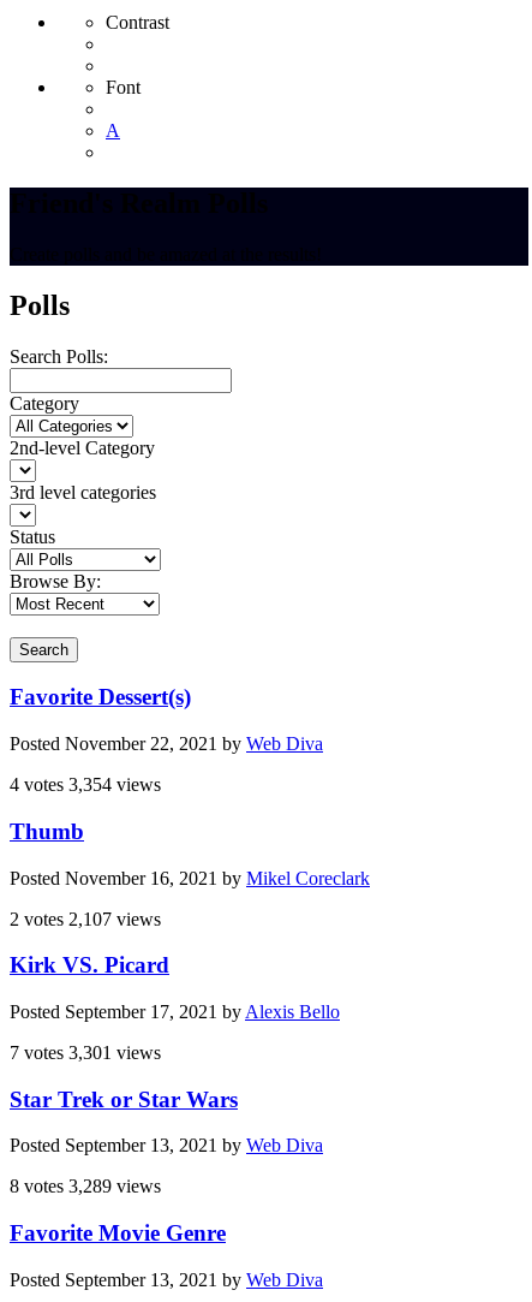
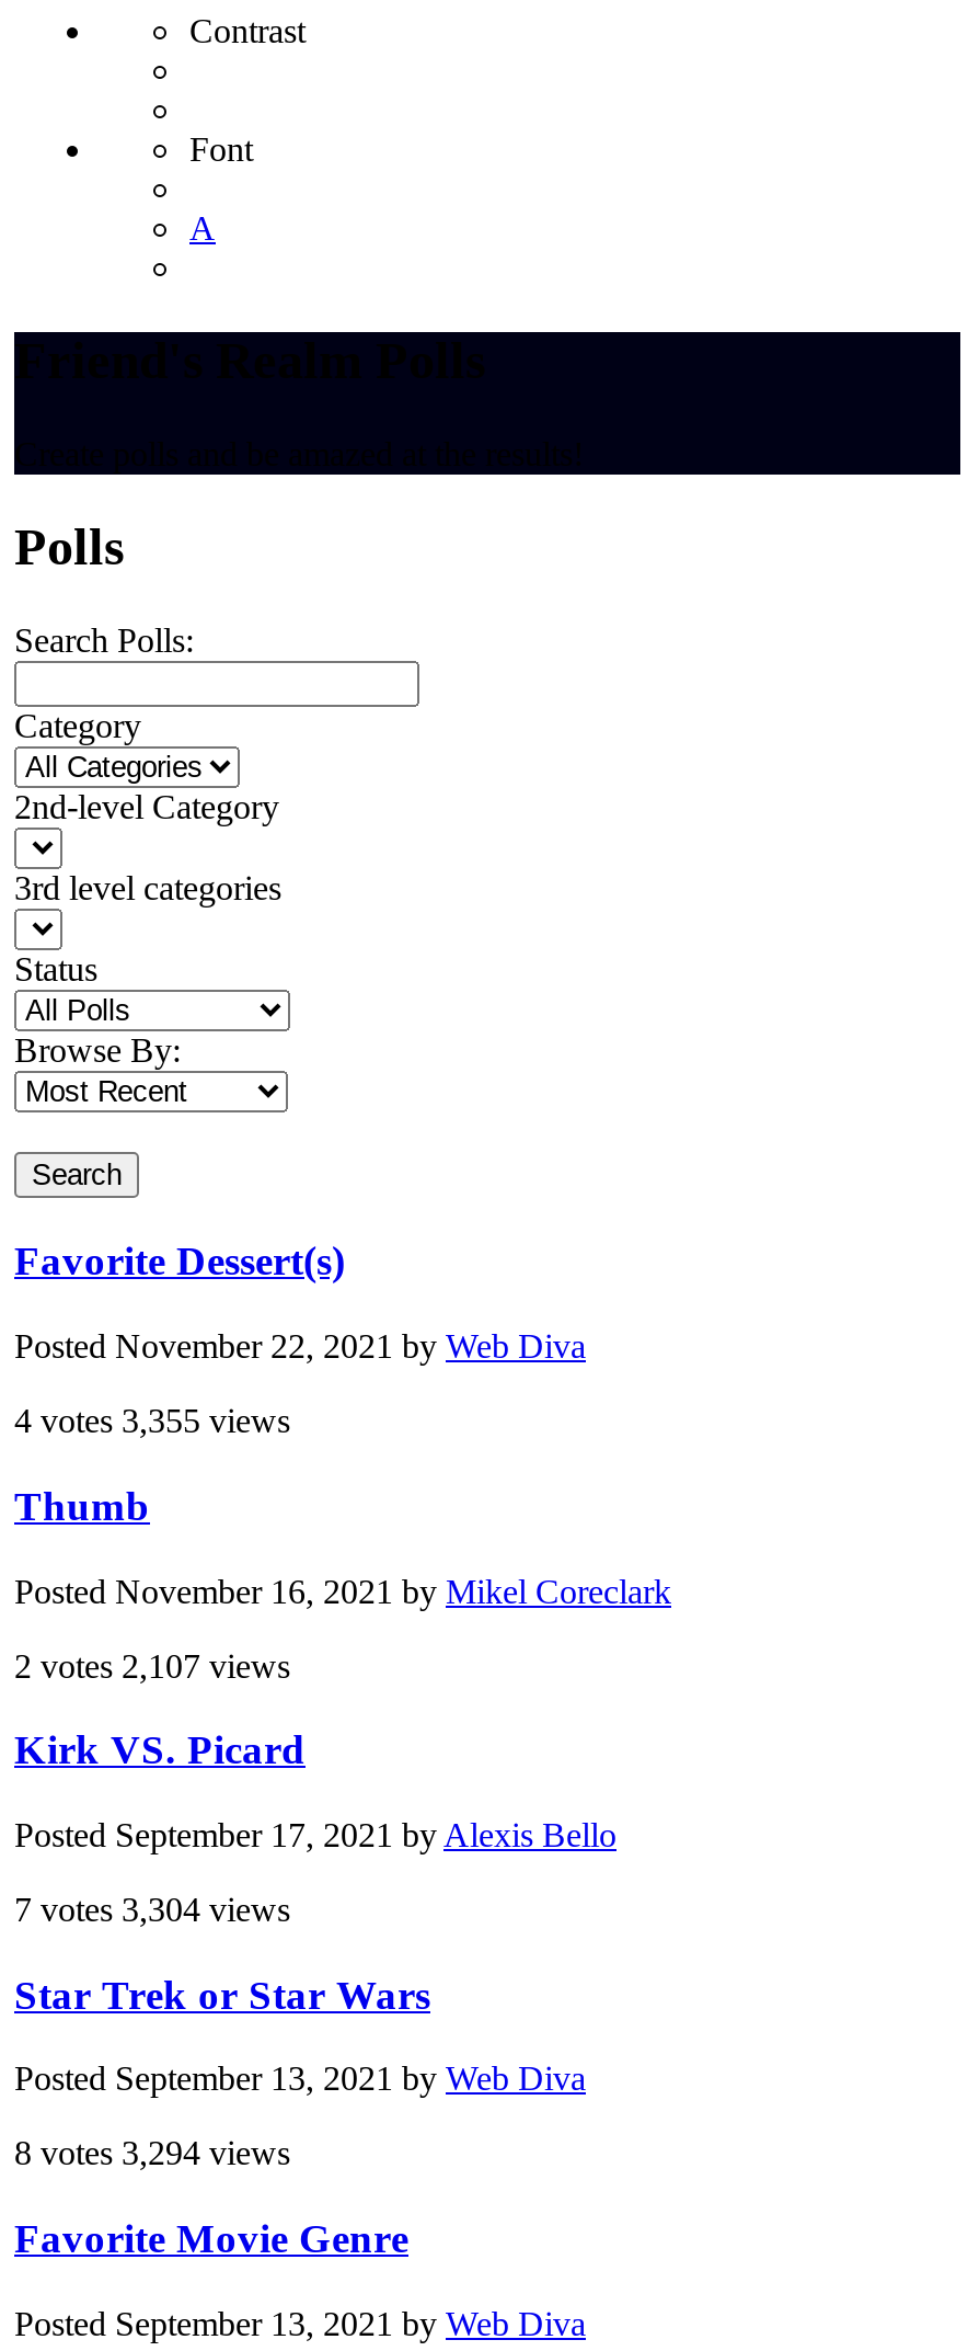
- 4 votes 3,354 views
+ 4 votes 3,355 views

- 7 votes 3,301 views
+ 7 votes 3,304 views

- 8 votes 3,289 views
+ 8 votes 3,294 views
